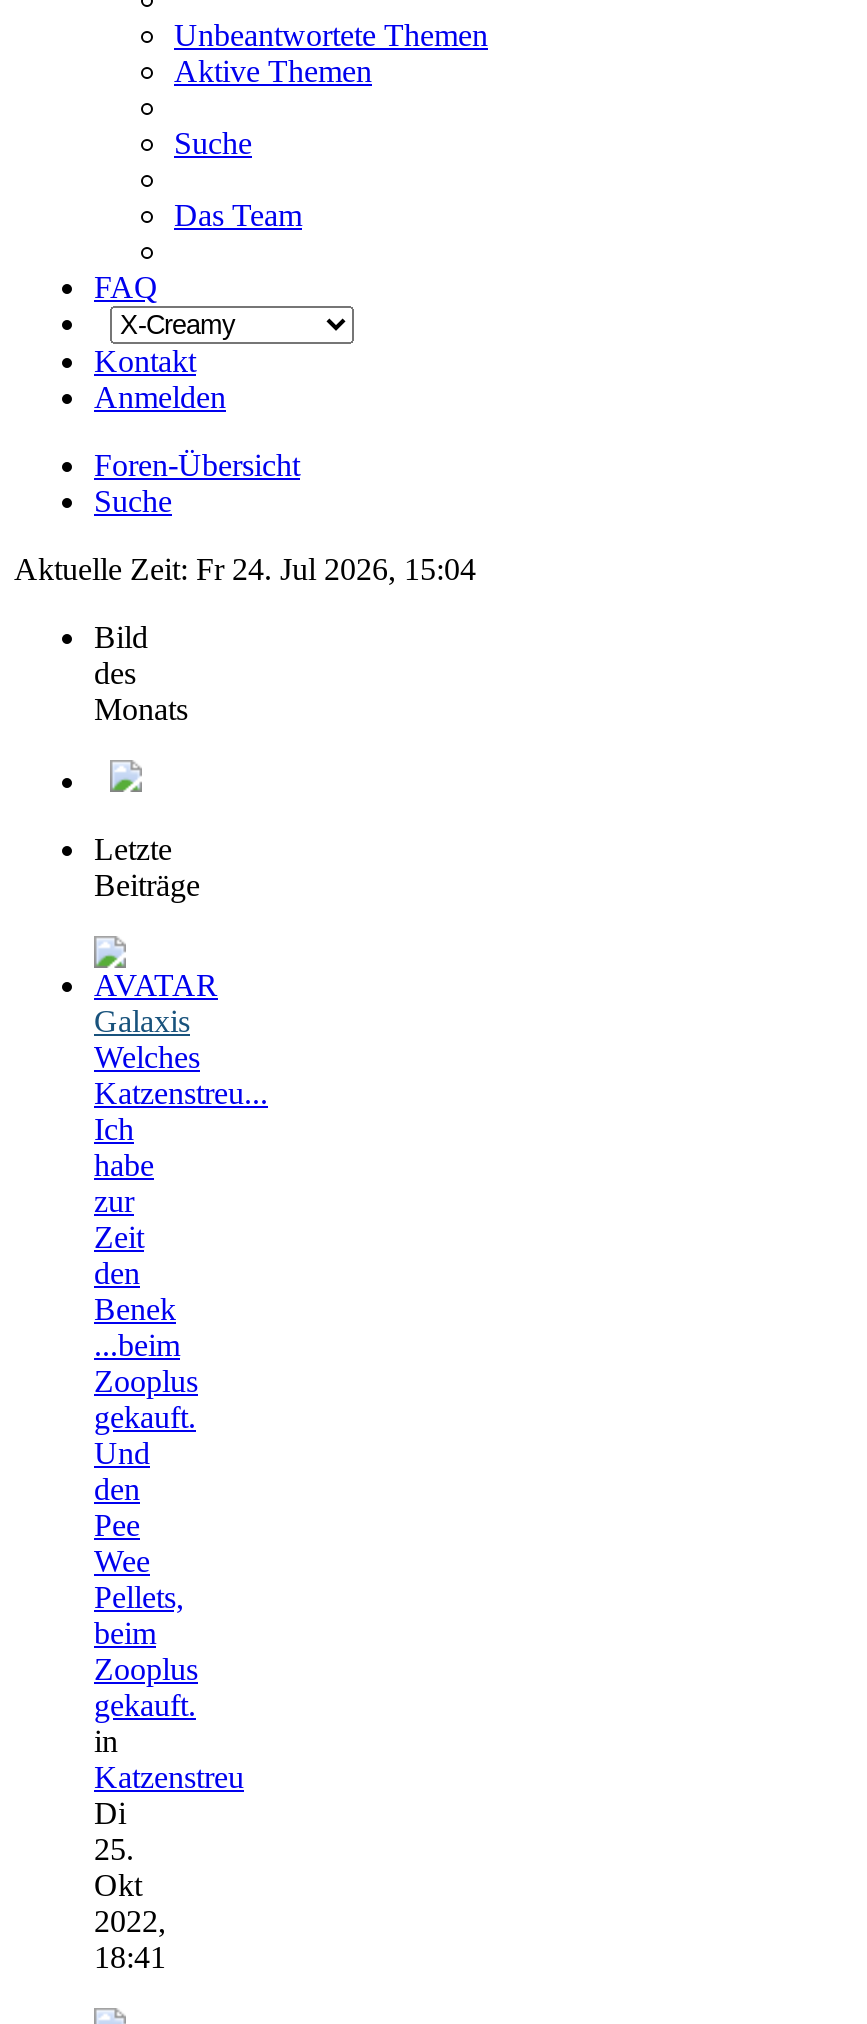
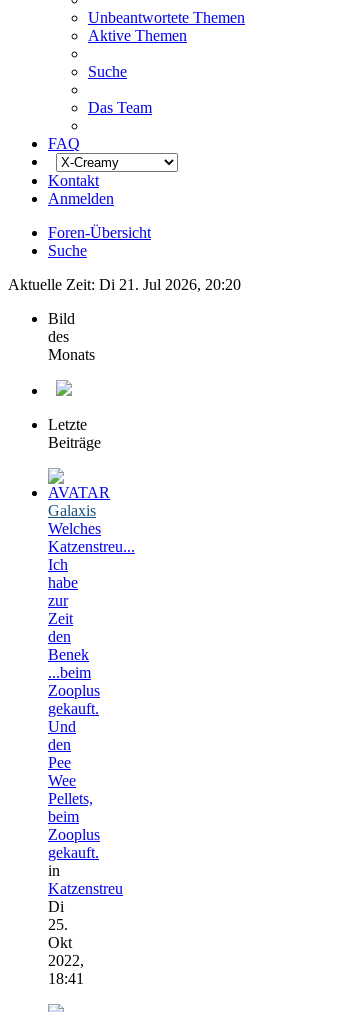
- Aktuelle Zeit: Fr 24. Jul 2026, 15:04
+ Aktuelle Zeit: Di 21. Jul 2026, 20:20
